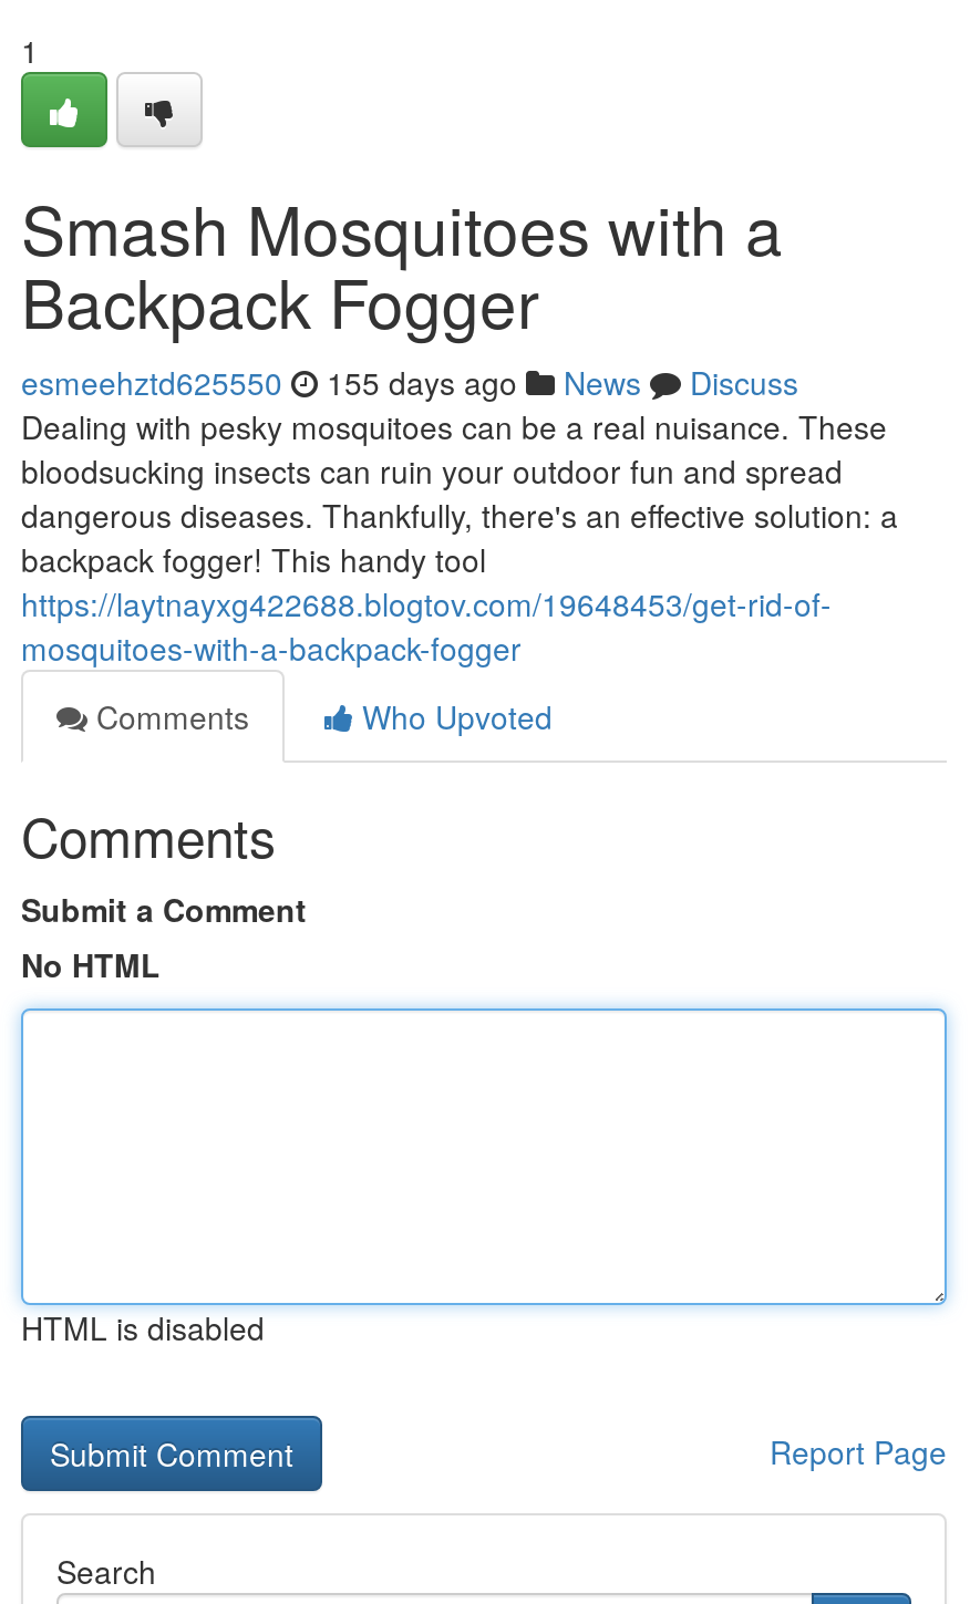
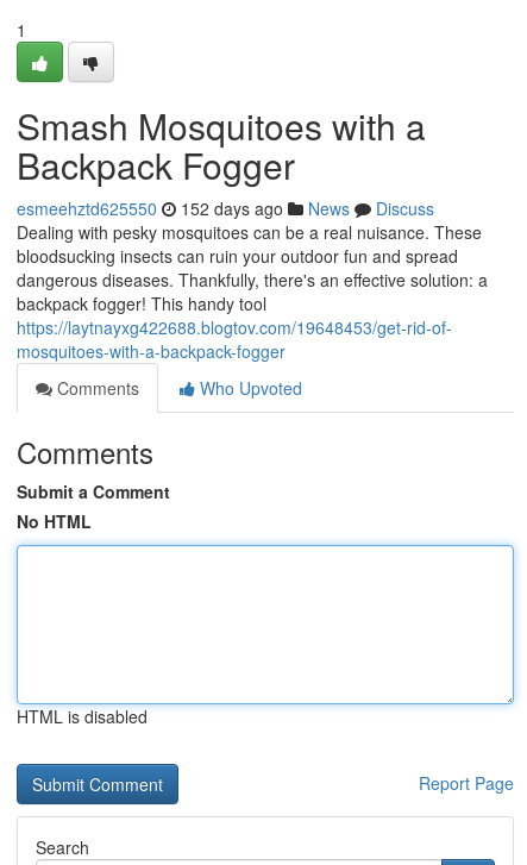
- esmeehztd625550 155 days ago News Discuss
+ esmeehztd625550 152 days ago News Discuss
